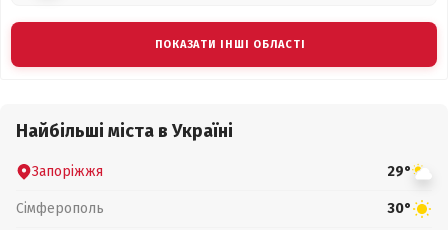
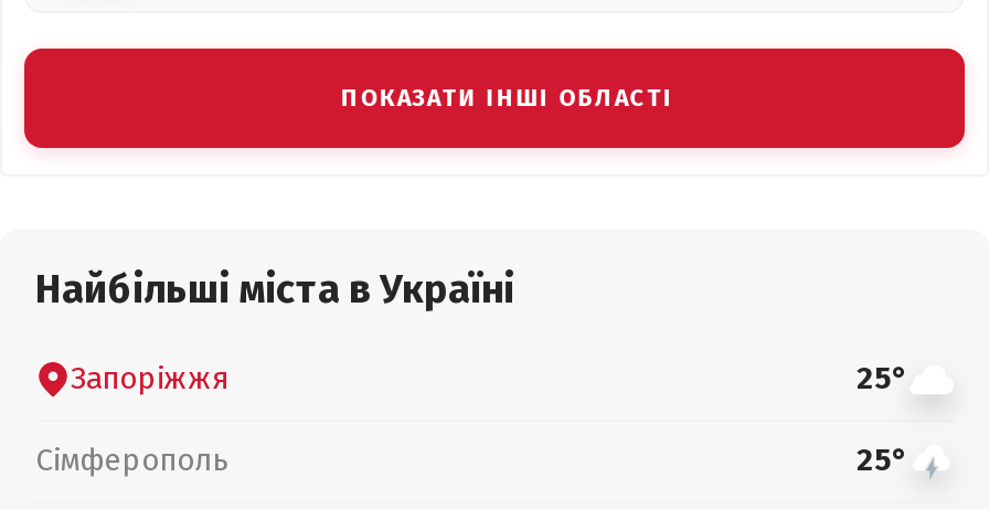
- 29°
+ 25°

- 30°
+ 25°
